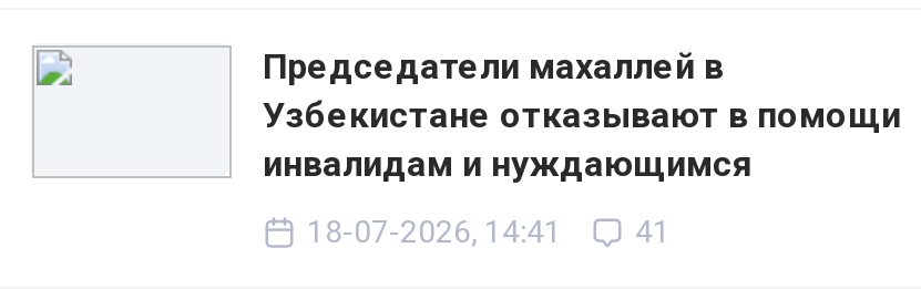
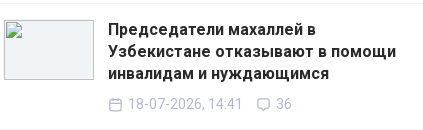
- 41
+ 36
